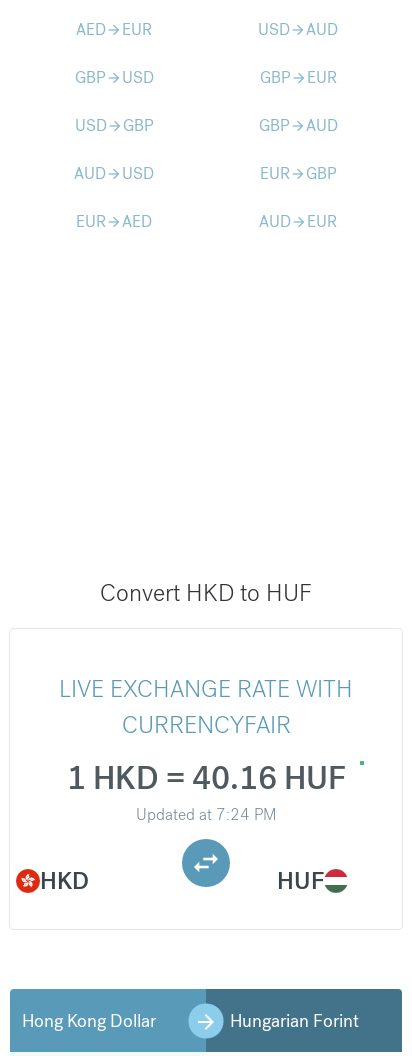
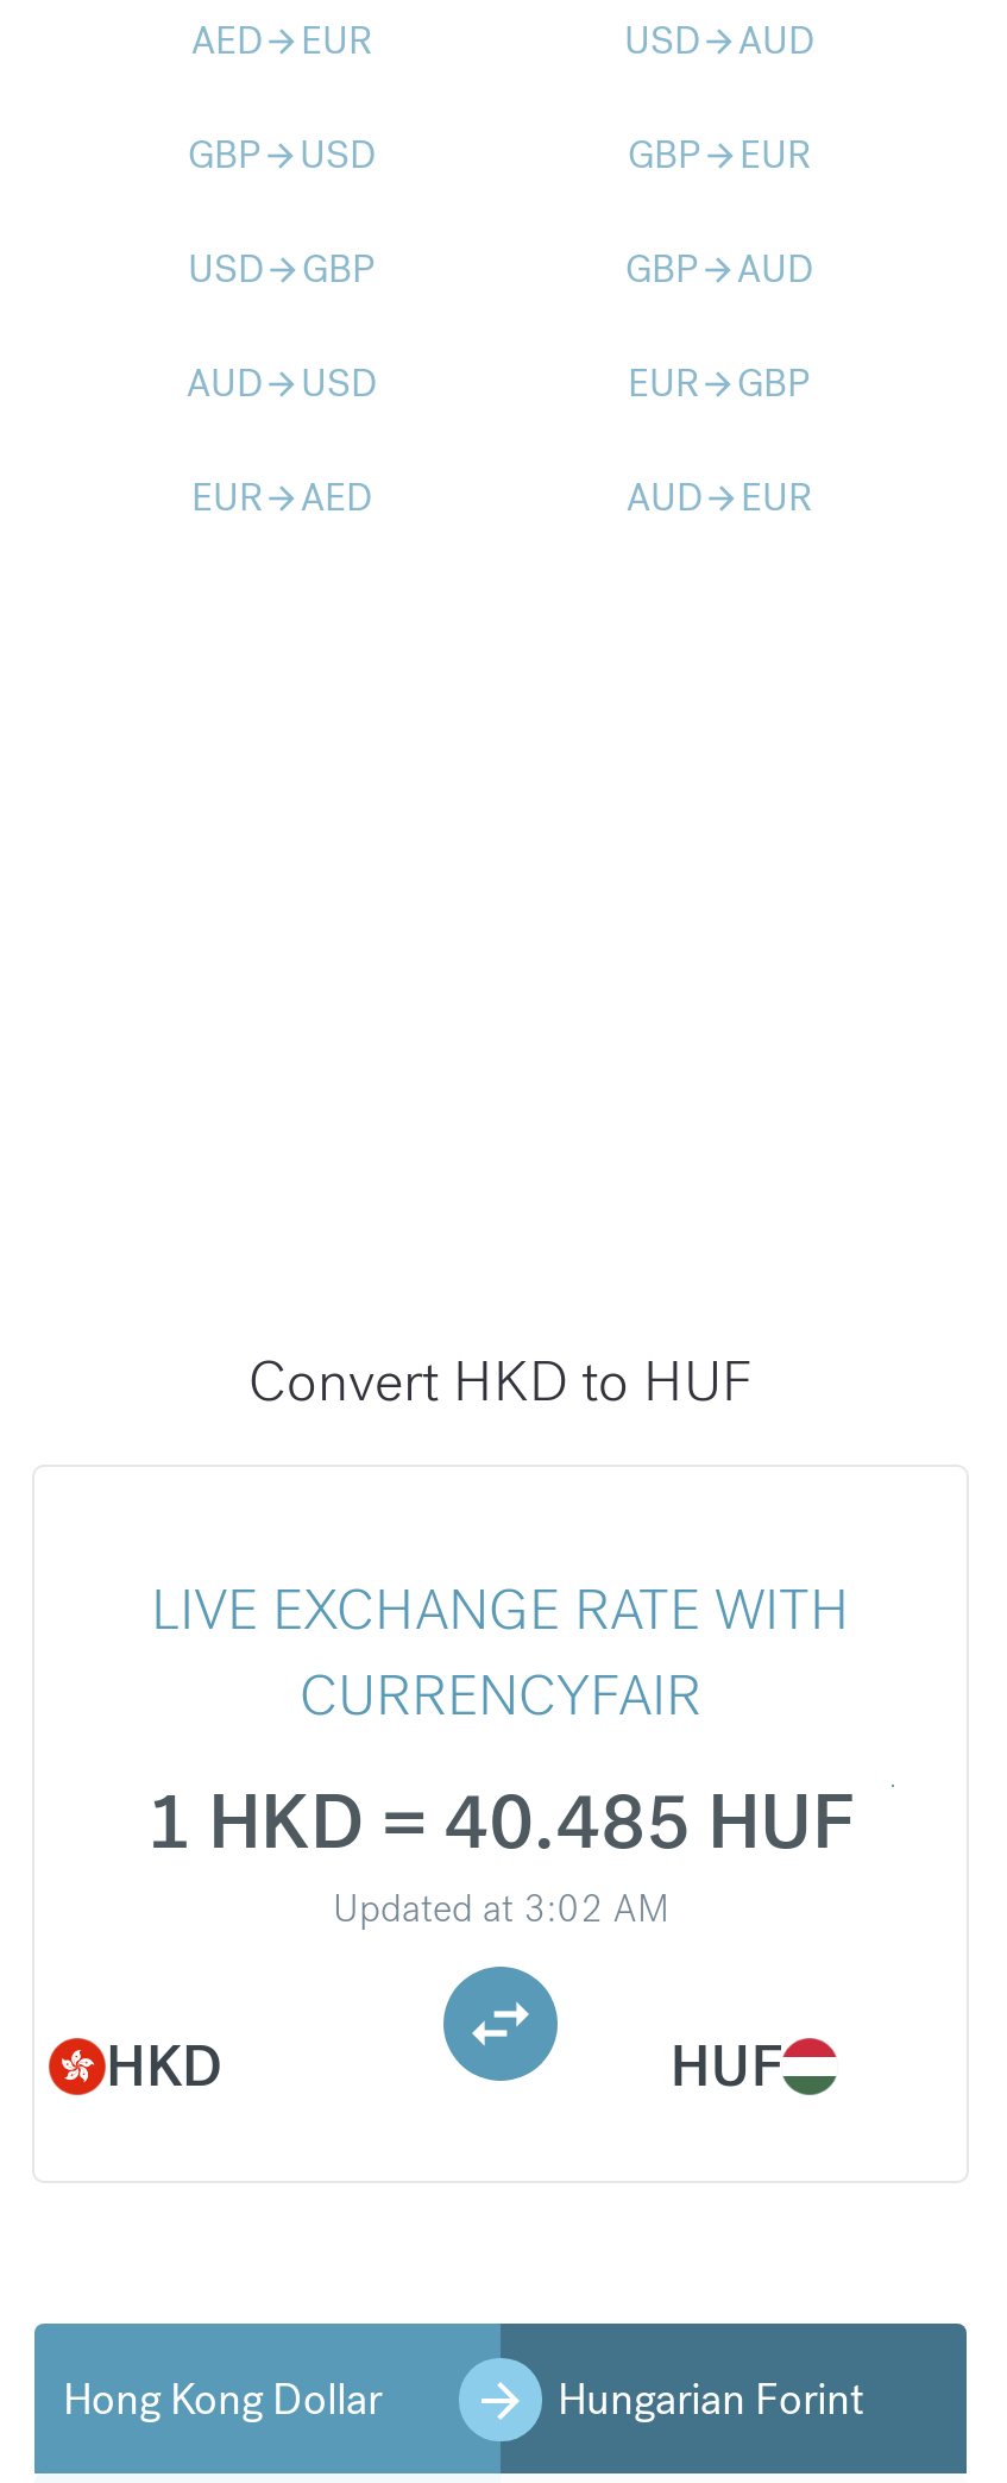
- 1 HKD = 40.16 HUF
+ 1 HKD = 40.485 HUF

- Updated at 7:24 PM
+ Updated at 3:02 AM
